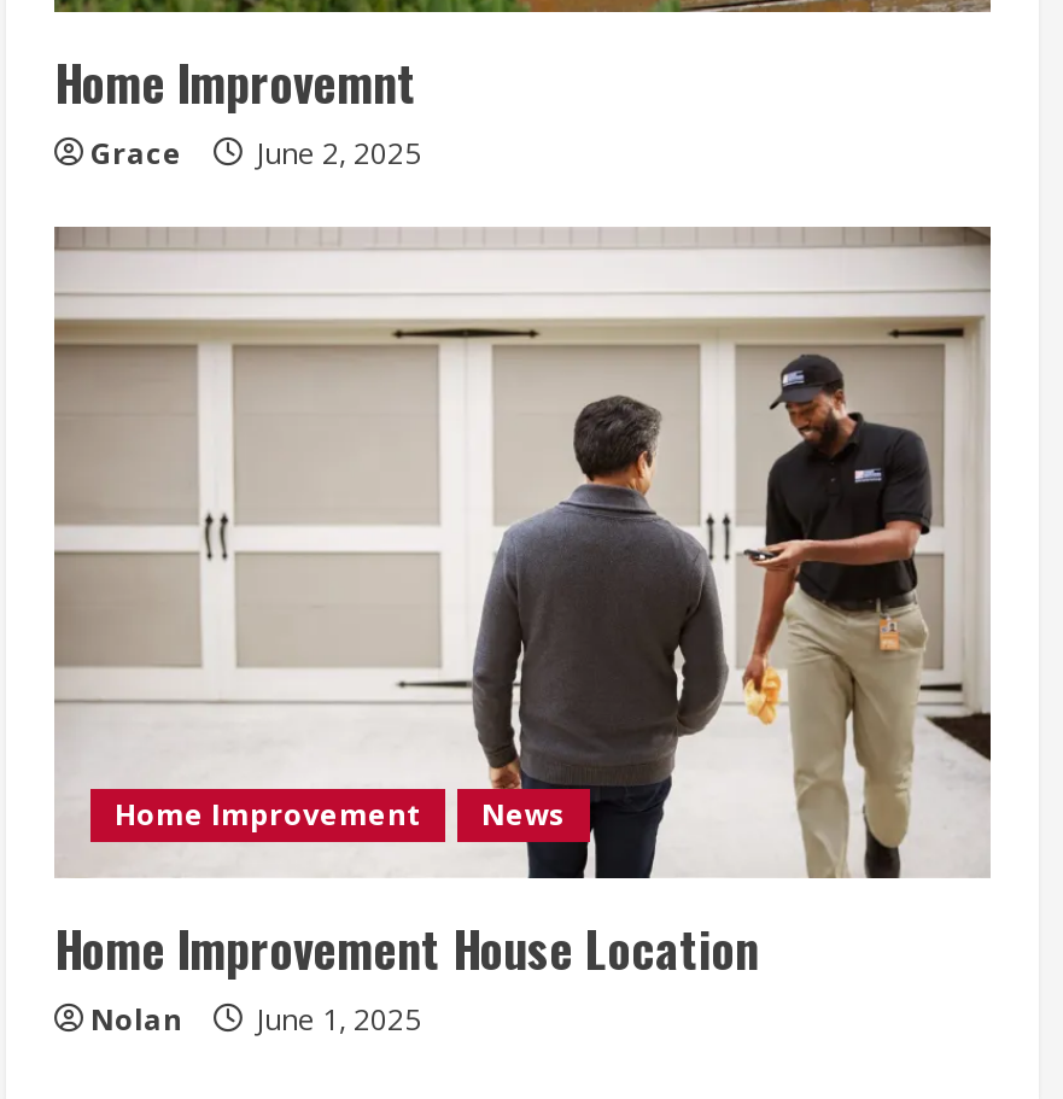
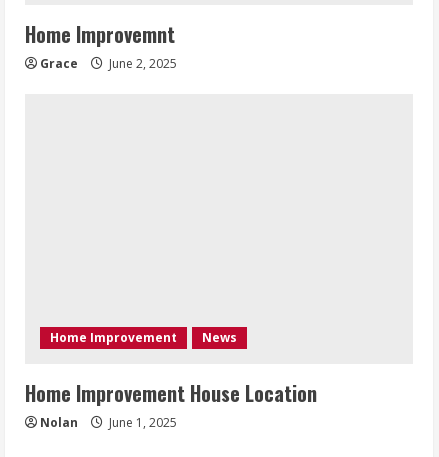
- [image]
